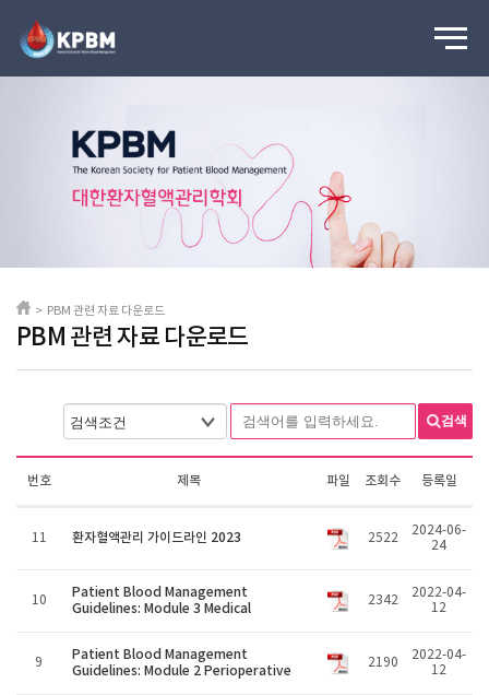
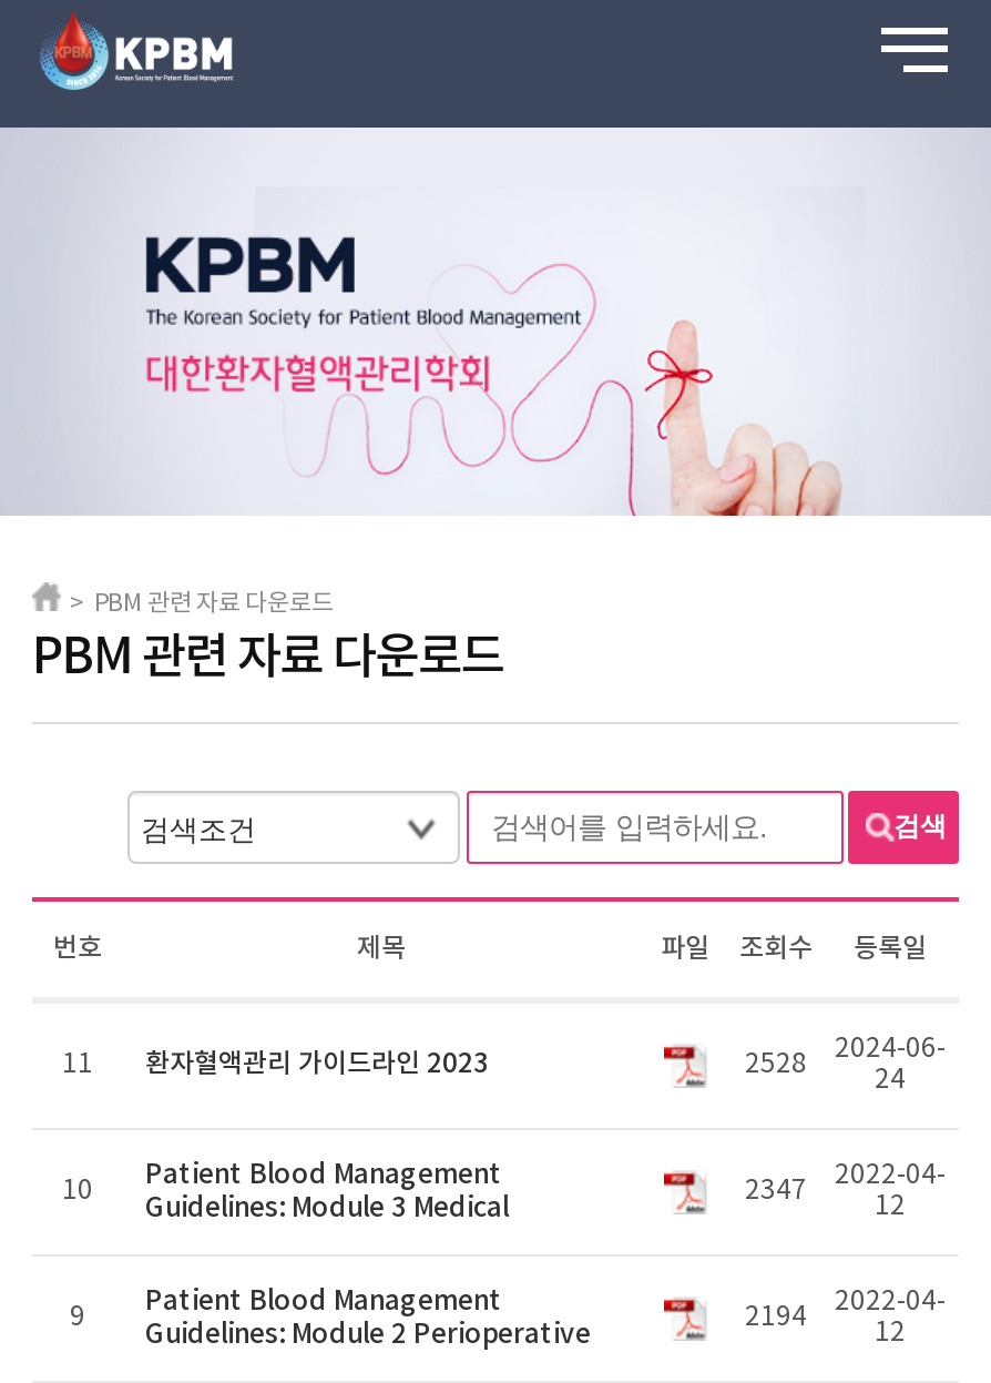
- 2522
+ 2528

- 2342
+ 2347

- 2190
+ 2194
